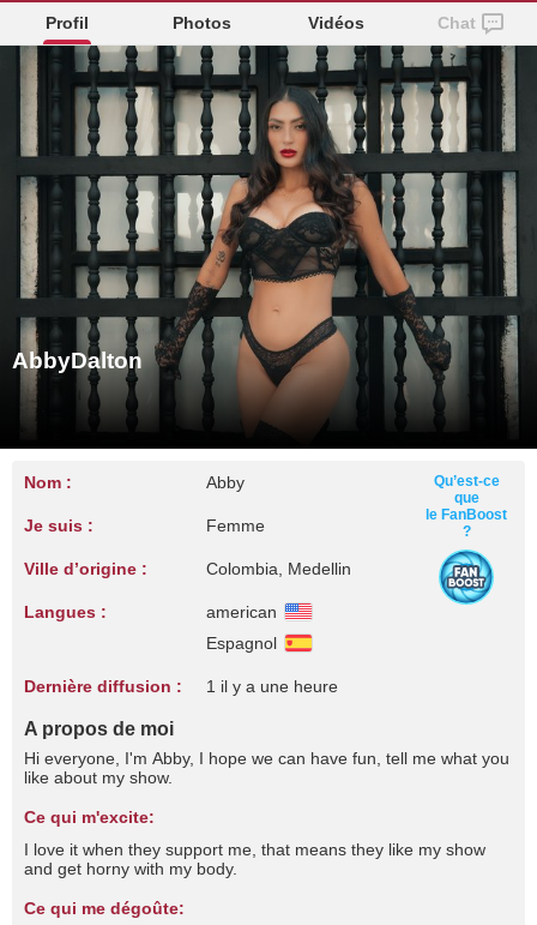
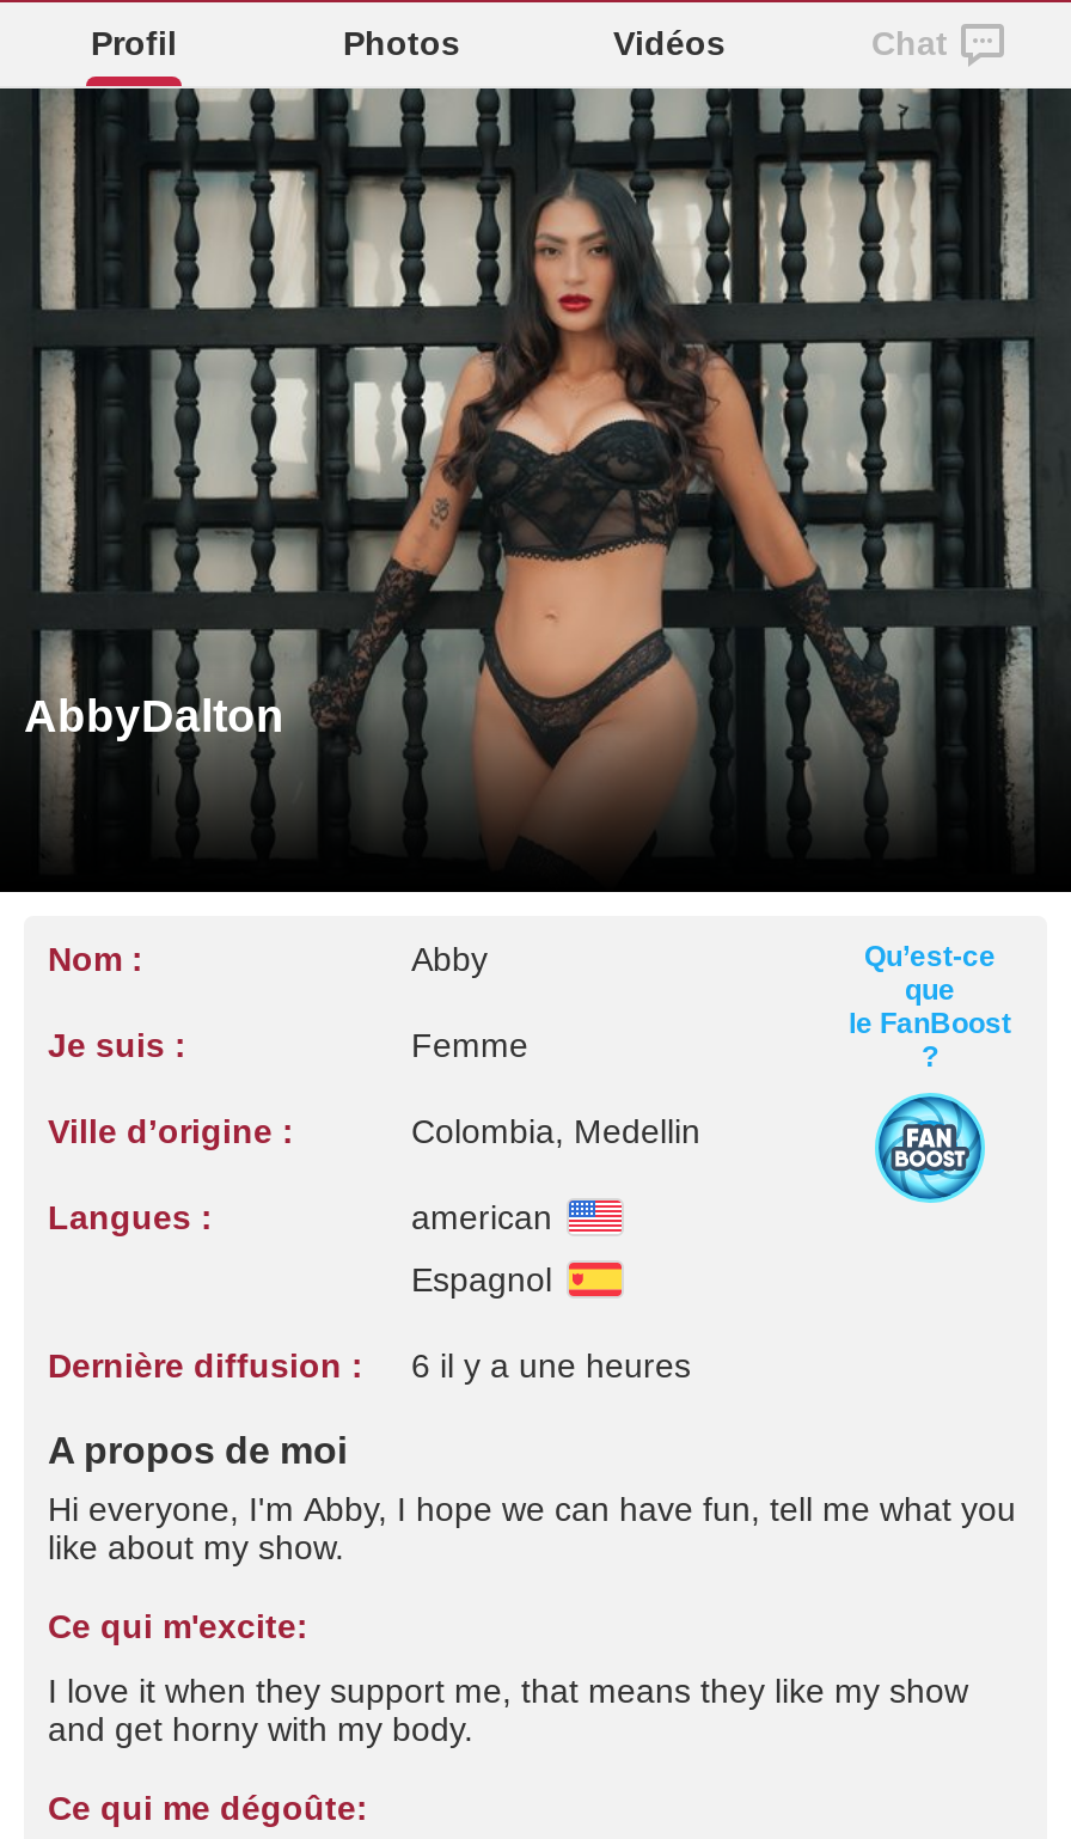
- 1 il y a une heure
+ 6 il y a une heures
